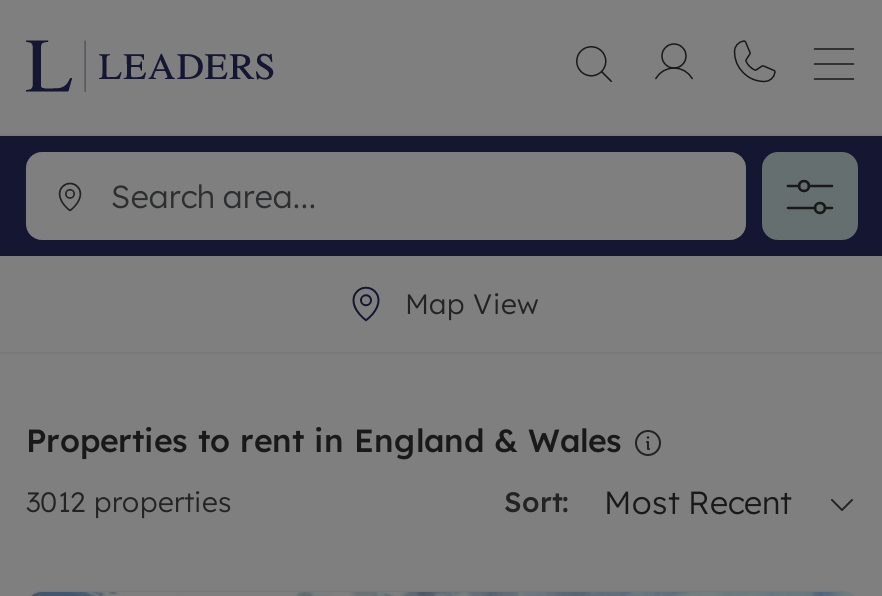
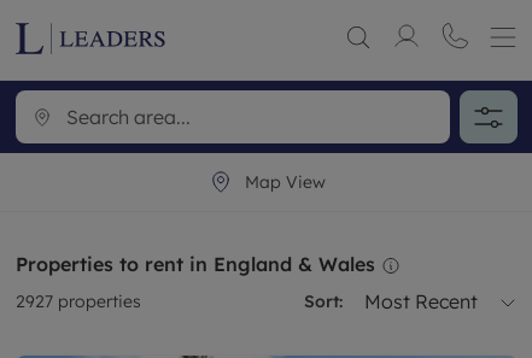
- 3012 properties
+ 2927 properties
